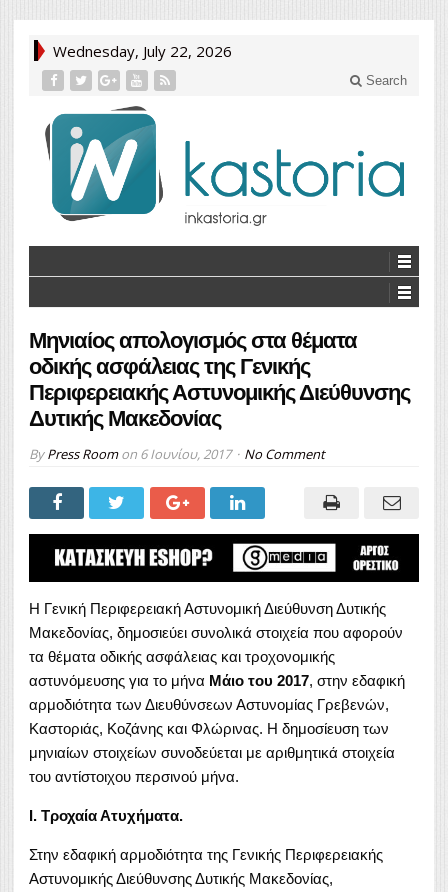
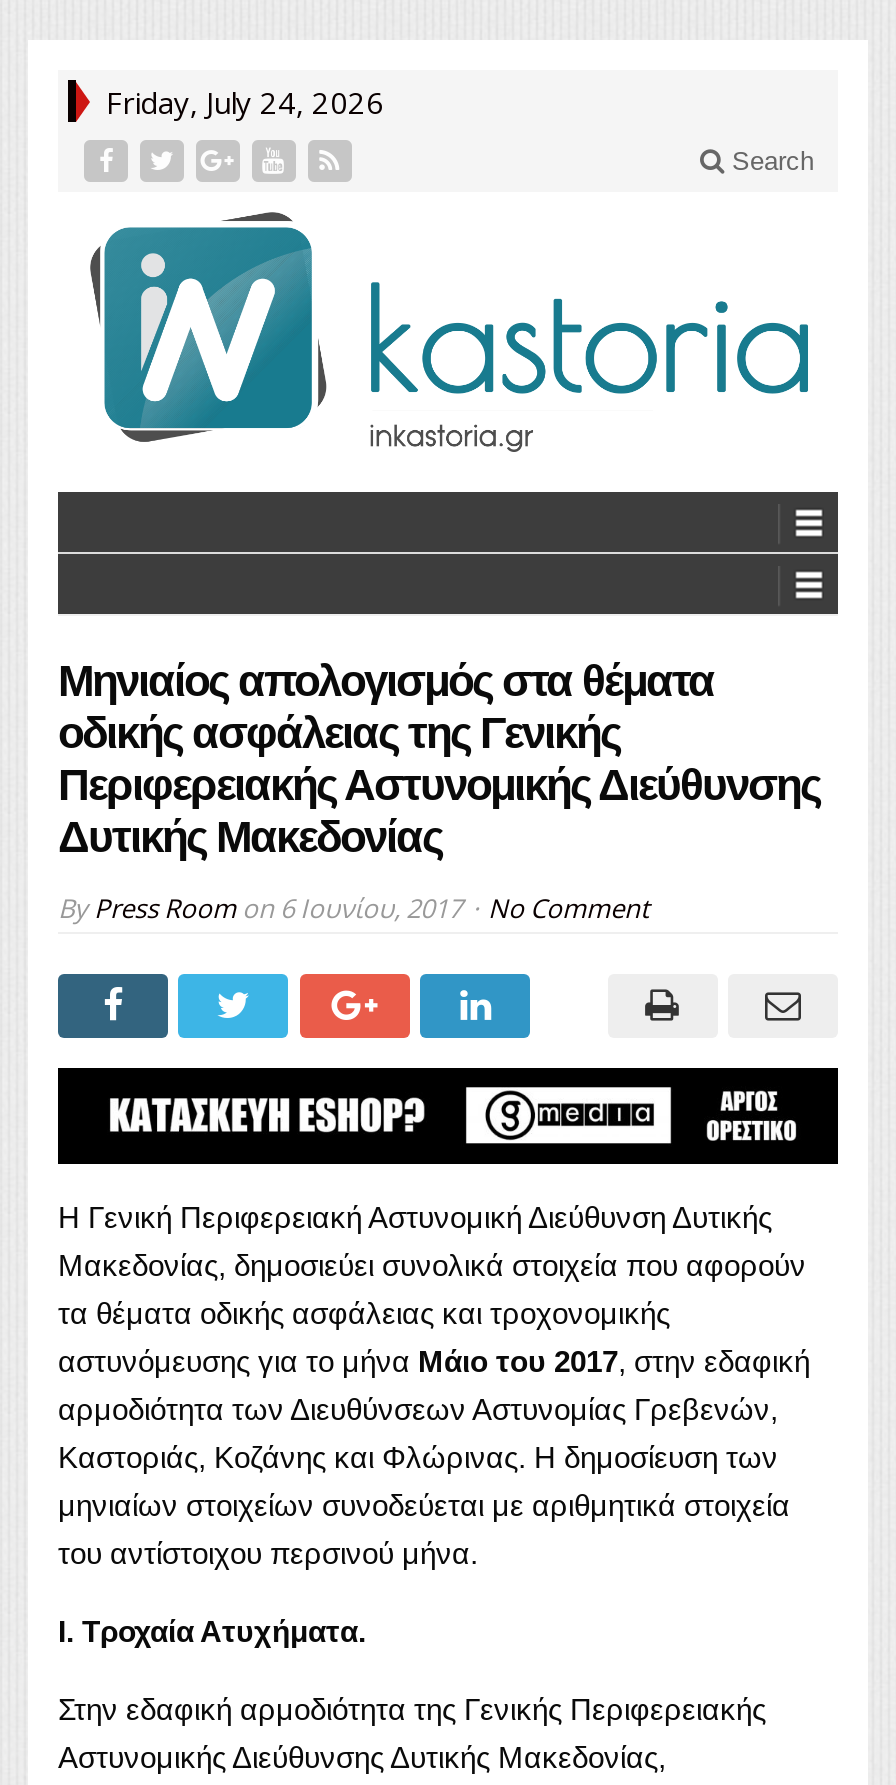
- Wednesday, July 22, 2026
+ Friday, July 24, 2026
